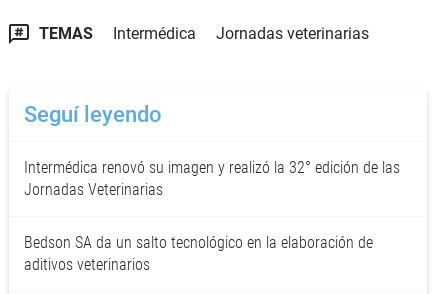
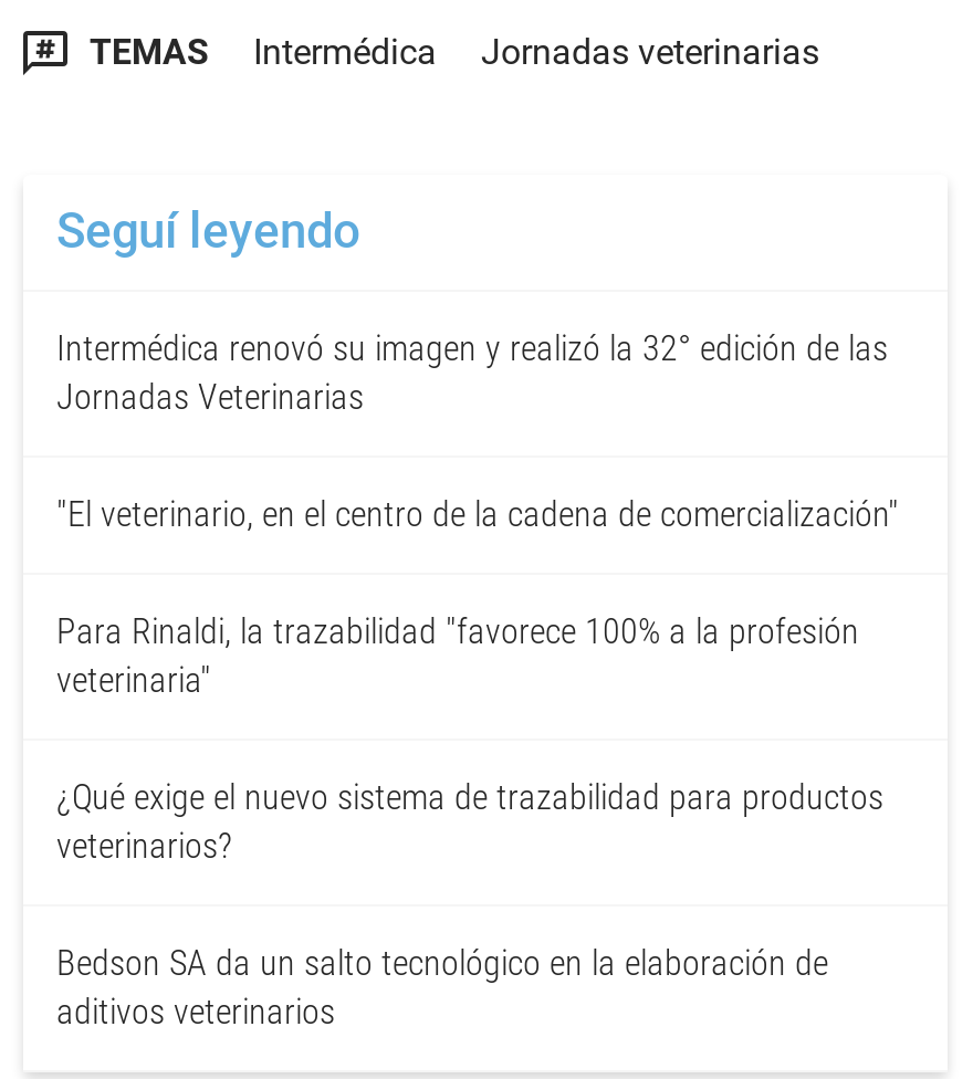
+ "El veterinario, en el centro de la cadena de comercialización"
+ Para Rinaldi, la trazabilidad "favorece 100% a la profesión
+ veterinaria"
+ ¿Qué exige el nuevo sistema de trazabilidad para productos
+ veterinarios?
